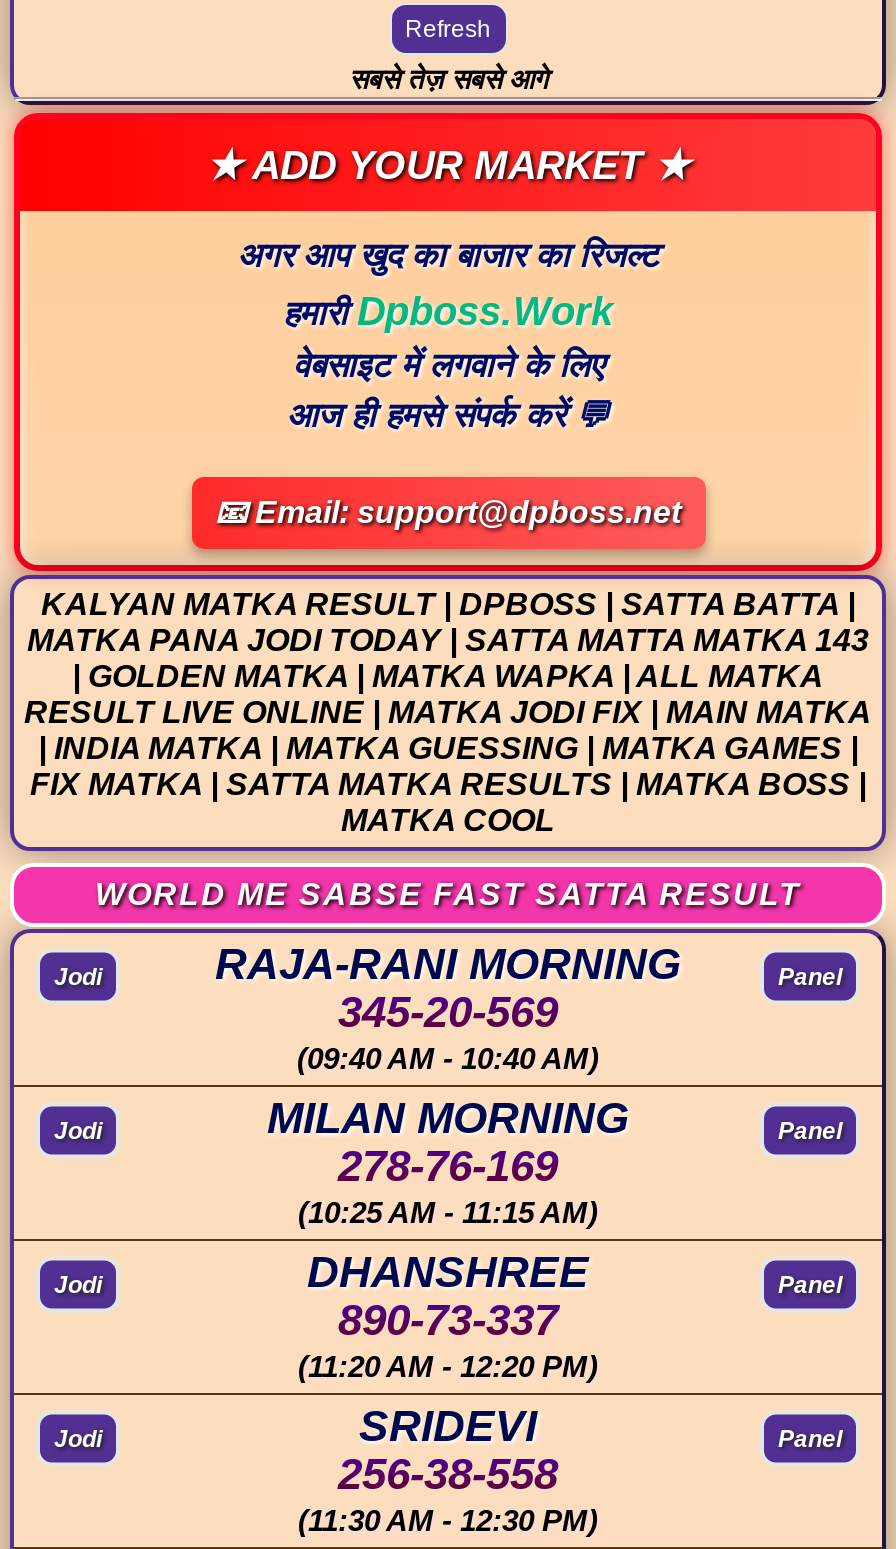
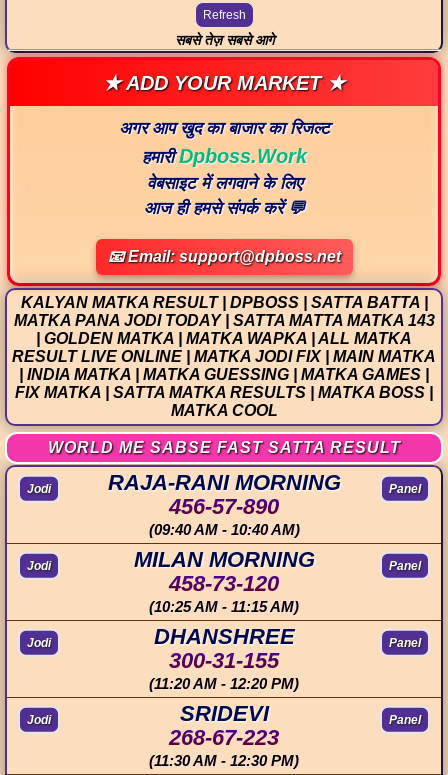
- 345-20-569
+ 456-57-890

- 278-76-169
+ 458-73-120

- 890-73-337
+ 300-31-155

- 256-38-558
+ 268-67-223
